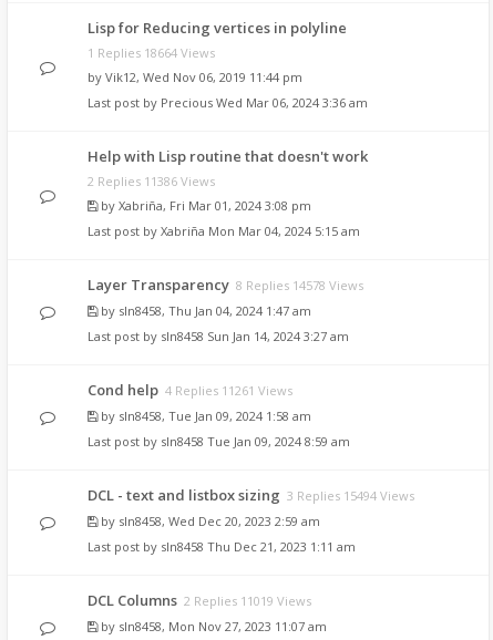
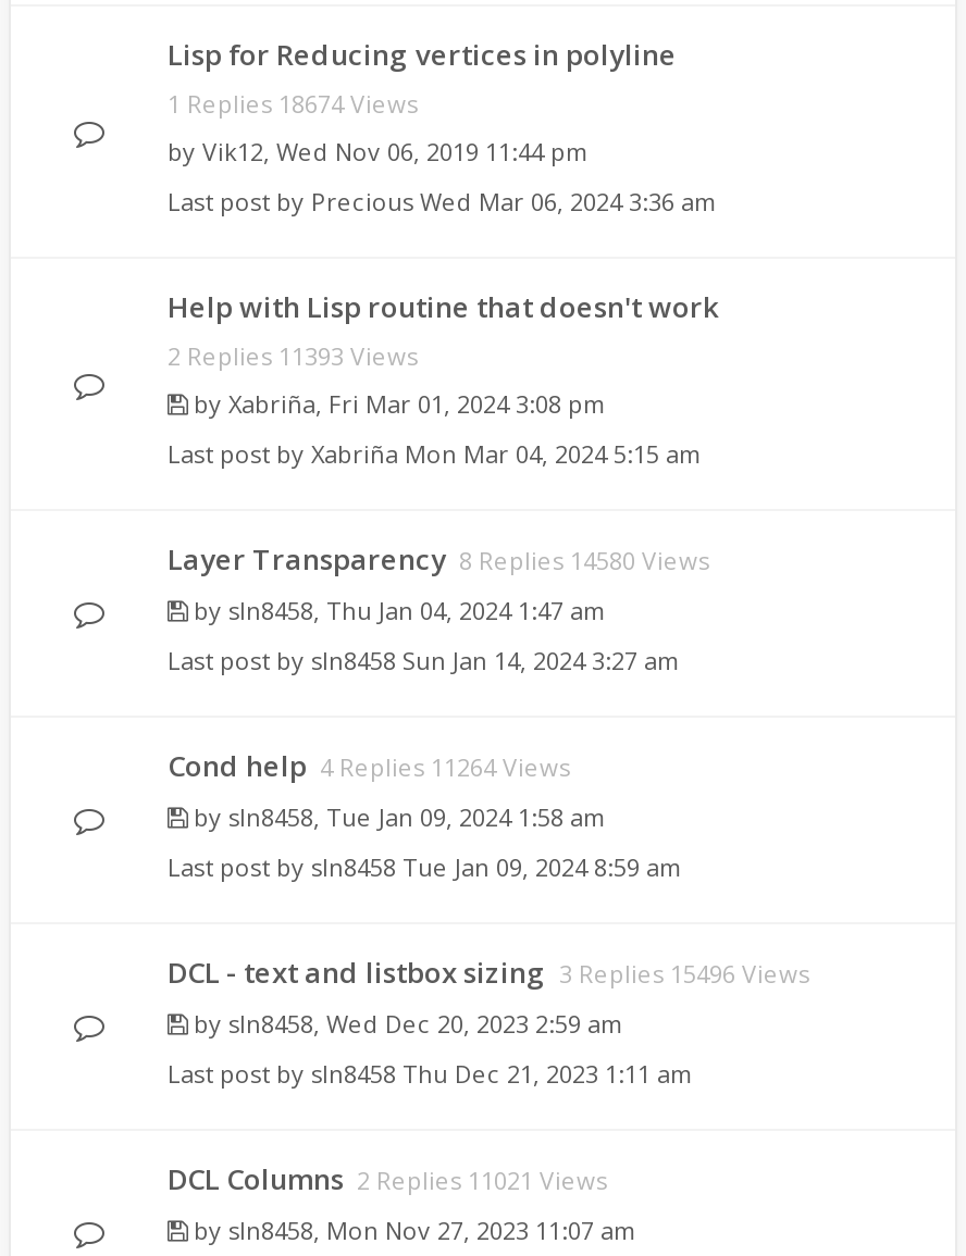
- 1 Replies 18664 Views
+ 1 Replies 18674 Views

- 2 Replies 11386 Views
+ 2 Replies 11393 Views

- Layer Transparency 8 Replies 14578 Views
+ Layer Transparency 8 Replies 14580 Views

- Cond help 4 Replies 11261 Views
+ Cond help 4 Replies 11264 Views

- DCL - text and listbox sizing 3 Replies 15494 Views
+ DCL - text and listbox sizing 3 Replies 15496 Views

- DCL Columns 2 Replies 11019 Views
+ DCL Columns 2 Replies 11021 Views
